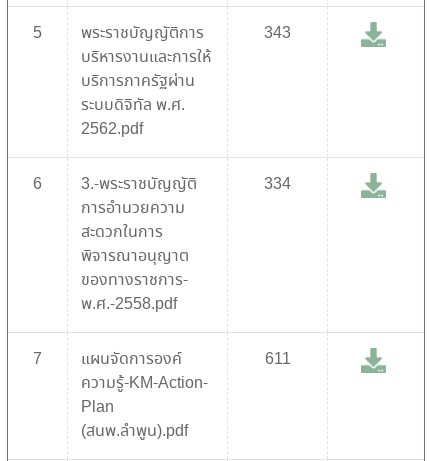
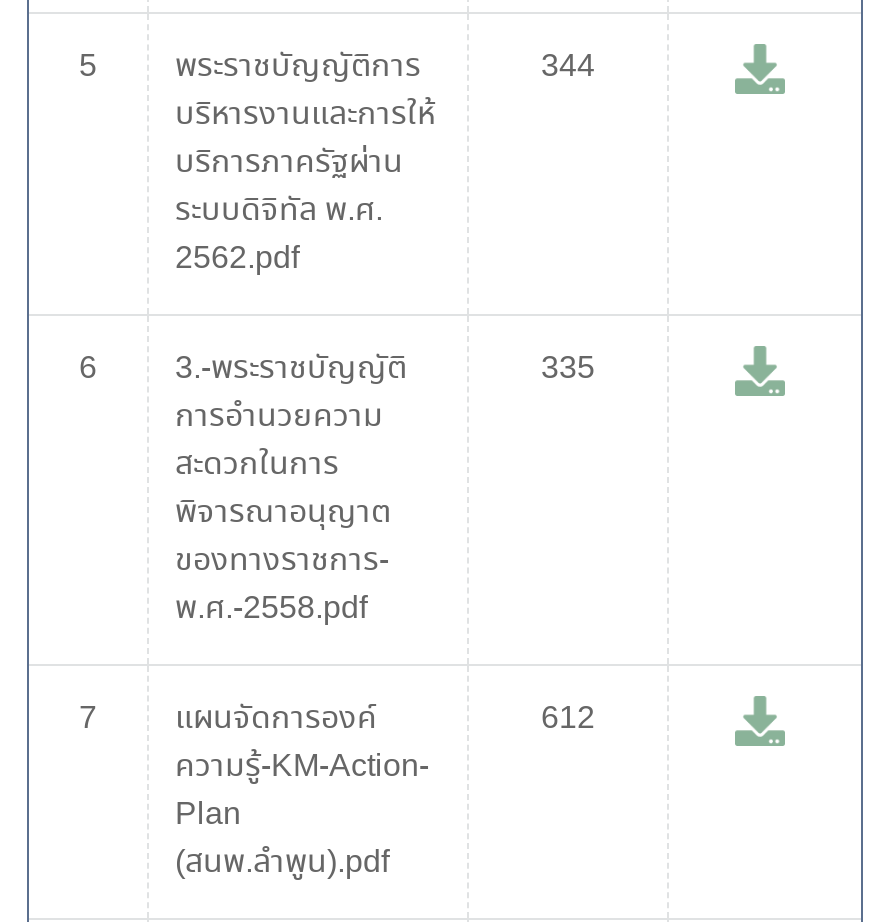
- 343
+ 344

- 334
+ 335

- 611
+ 612
